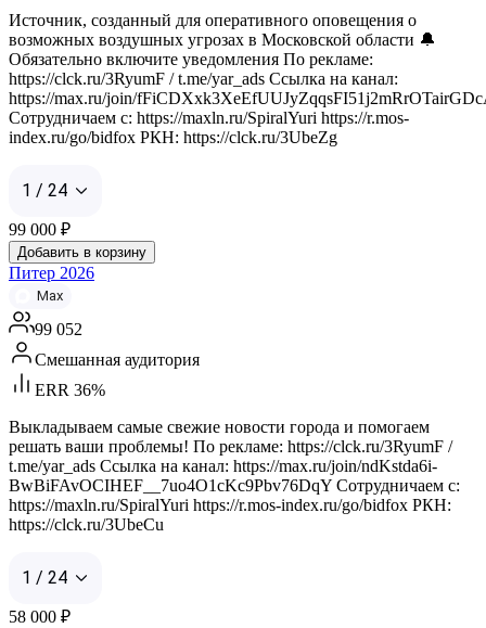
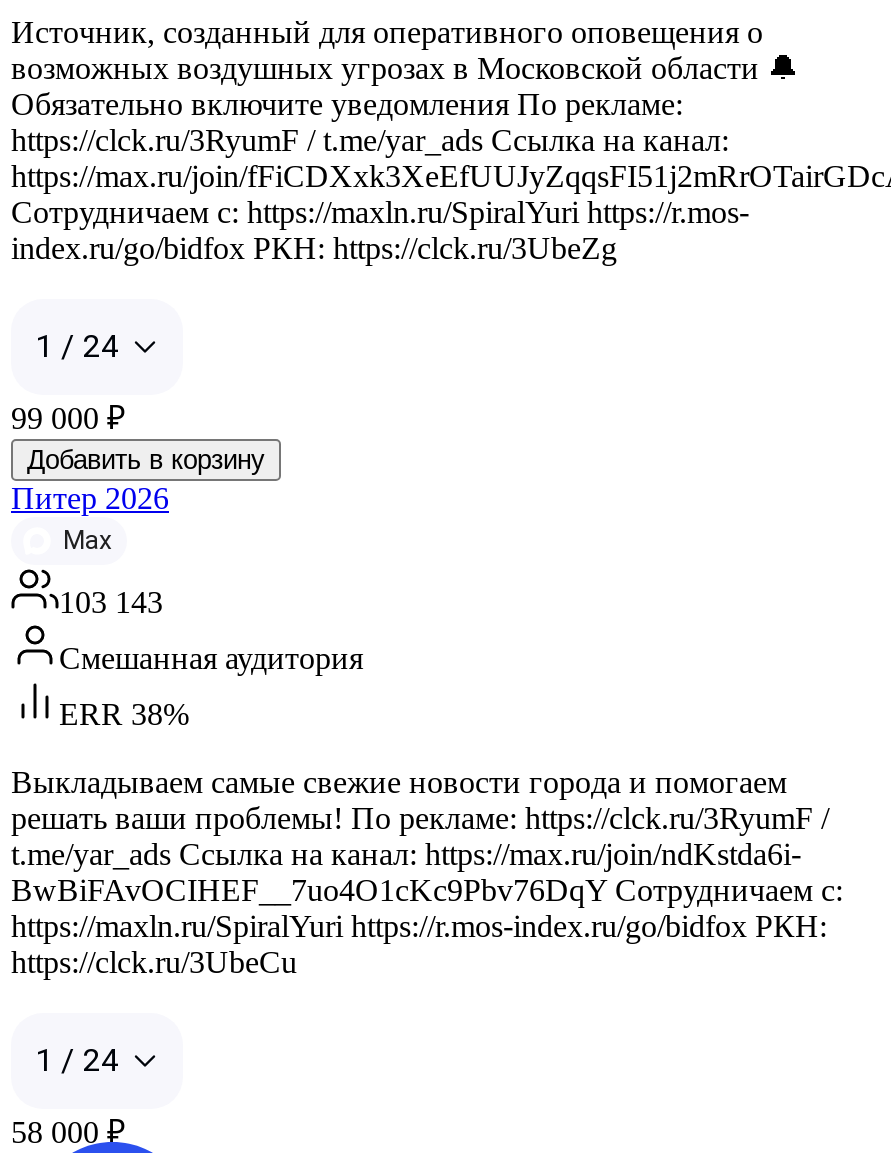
- 99 052
+ 103 143

- ERR 36%
+ ERR 38%
